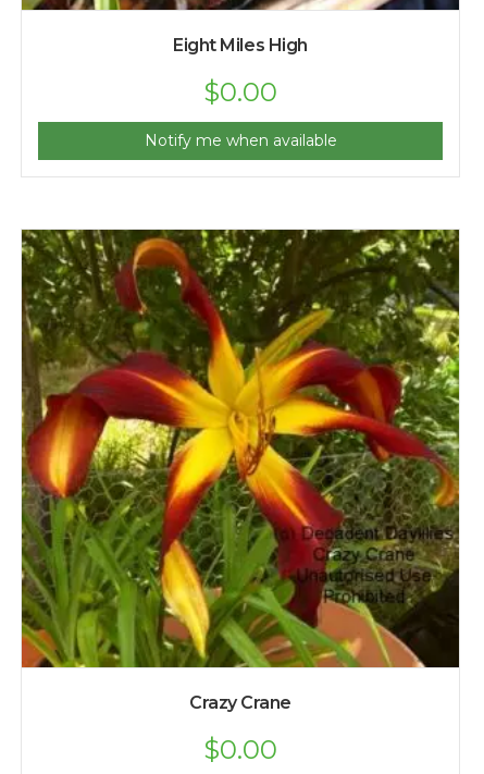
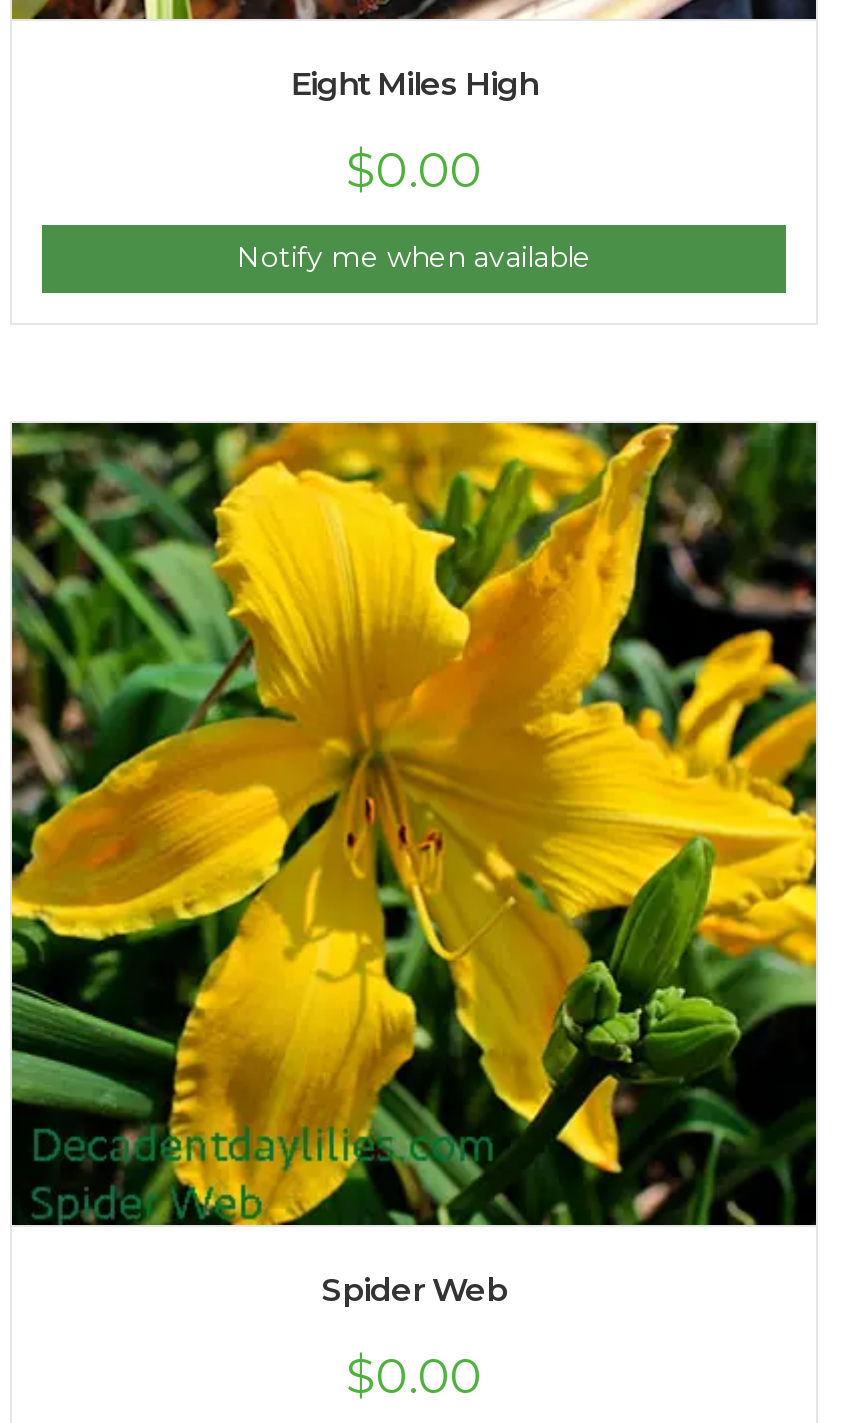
- [image]
- Crazy Crane
+ [image]
+ Spider Web
